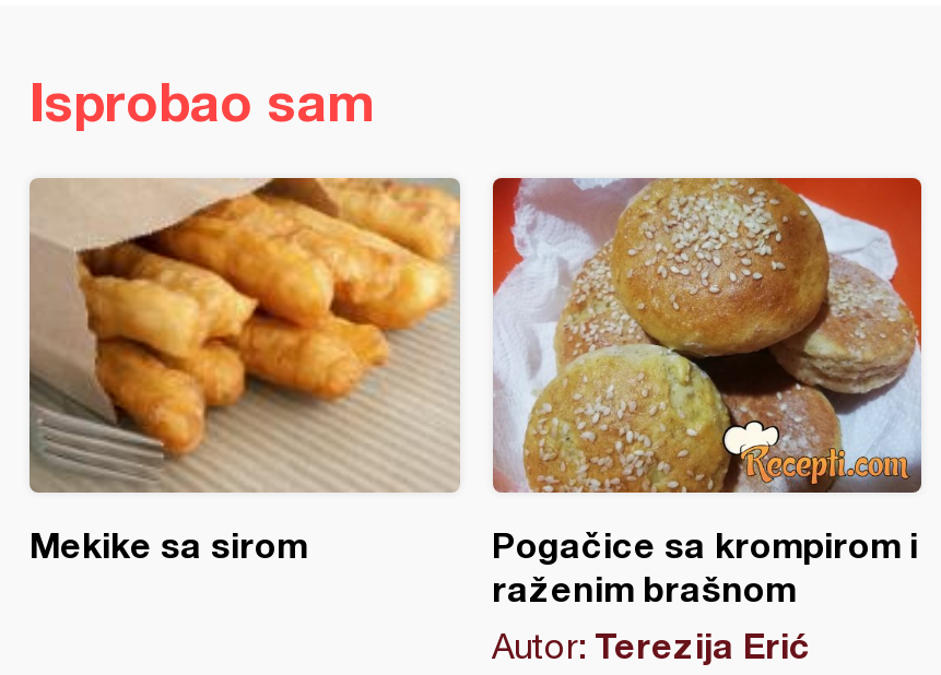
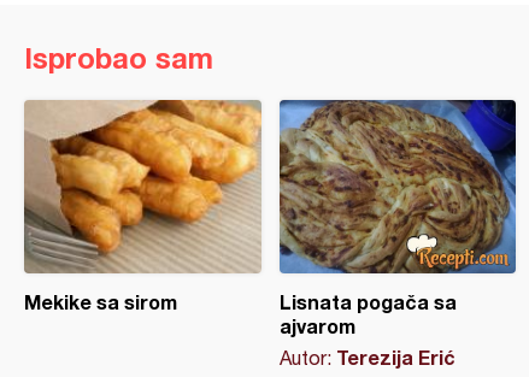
- [image]
- Pogačice sa krompirom i
- raženim brašnom
+ [image]
+ Lisnata pogača sa
+ ajvarom
